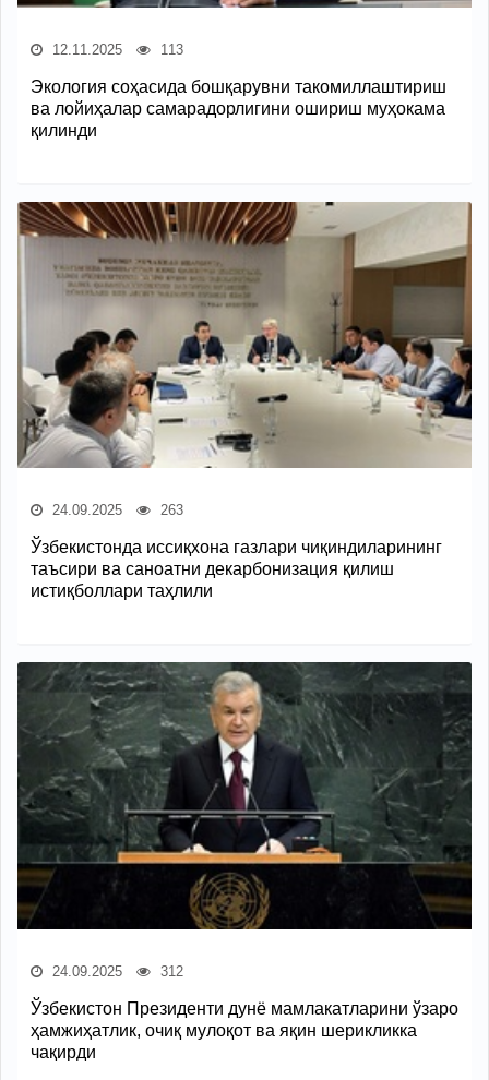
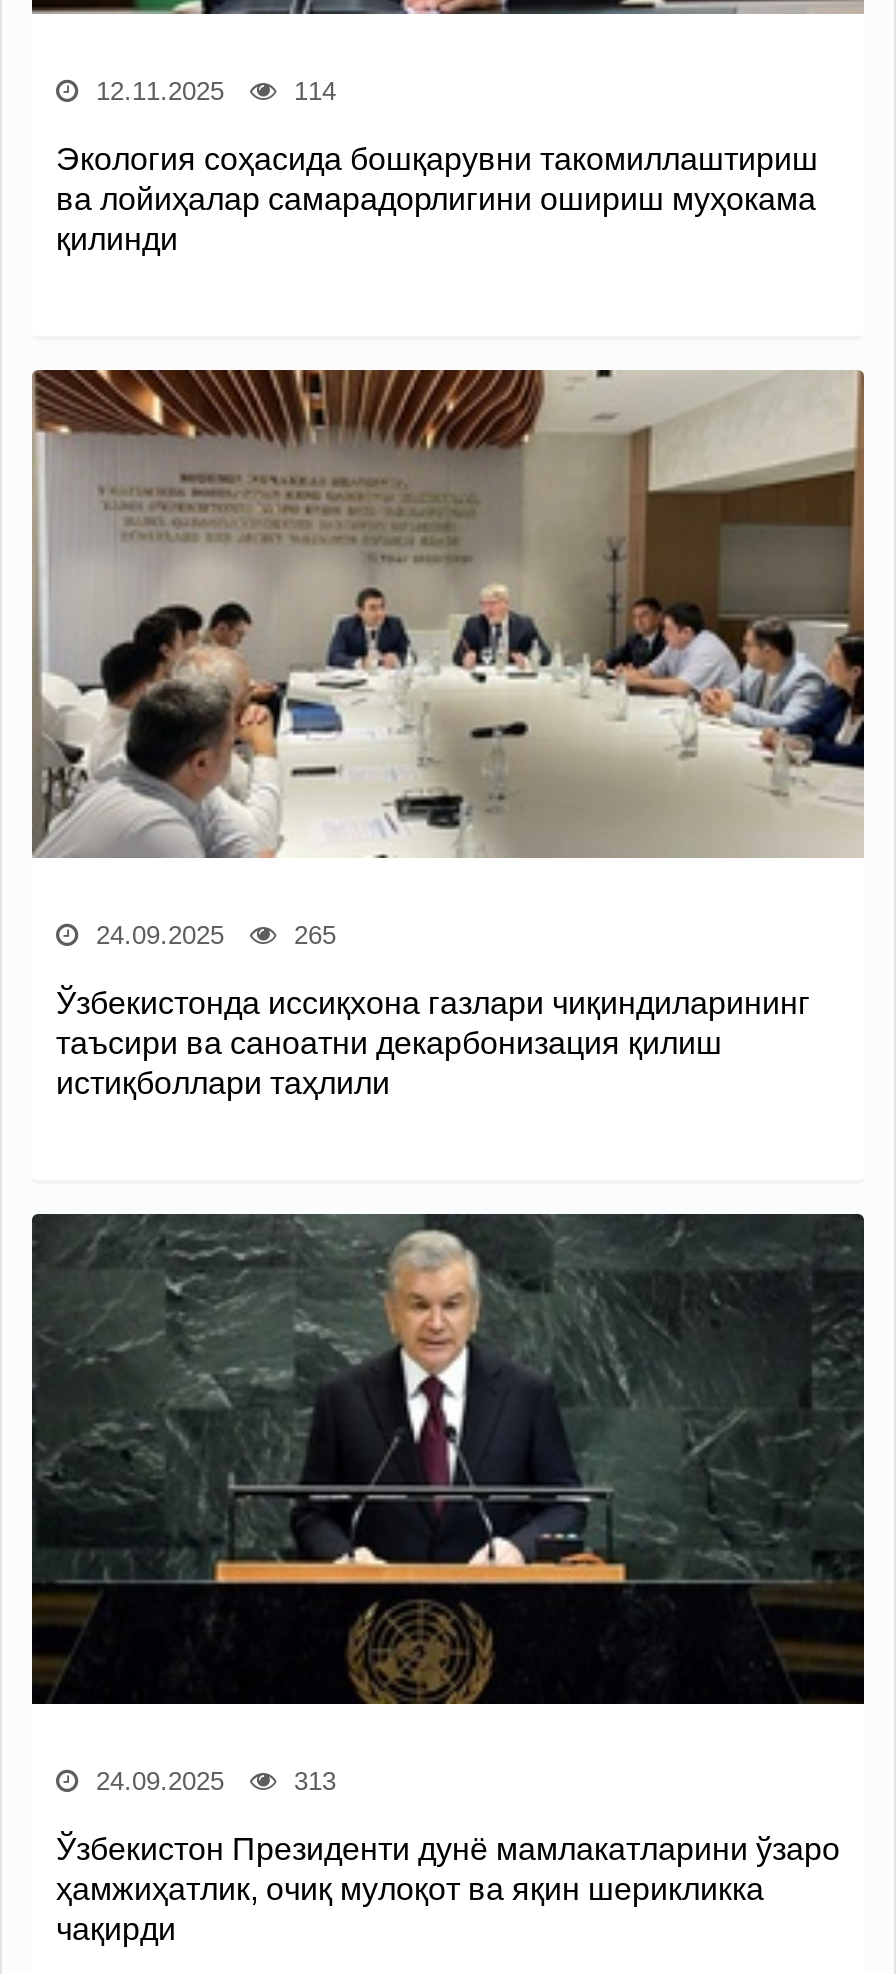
- 113
+ 114

- 263
+ 265

- 312
+ 313
